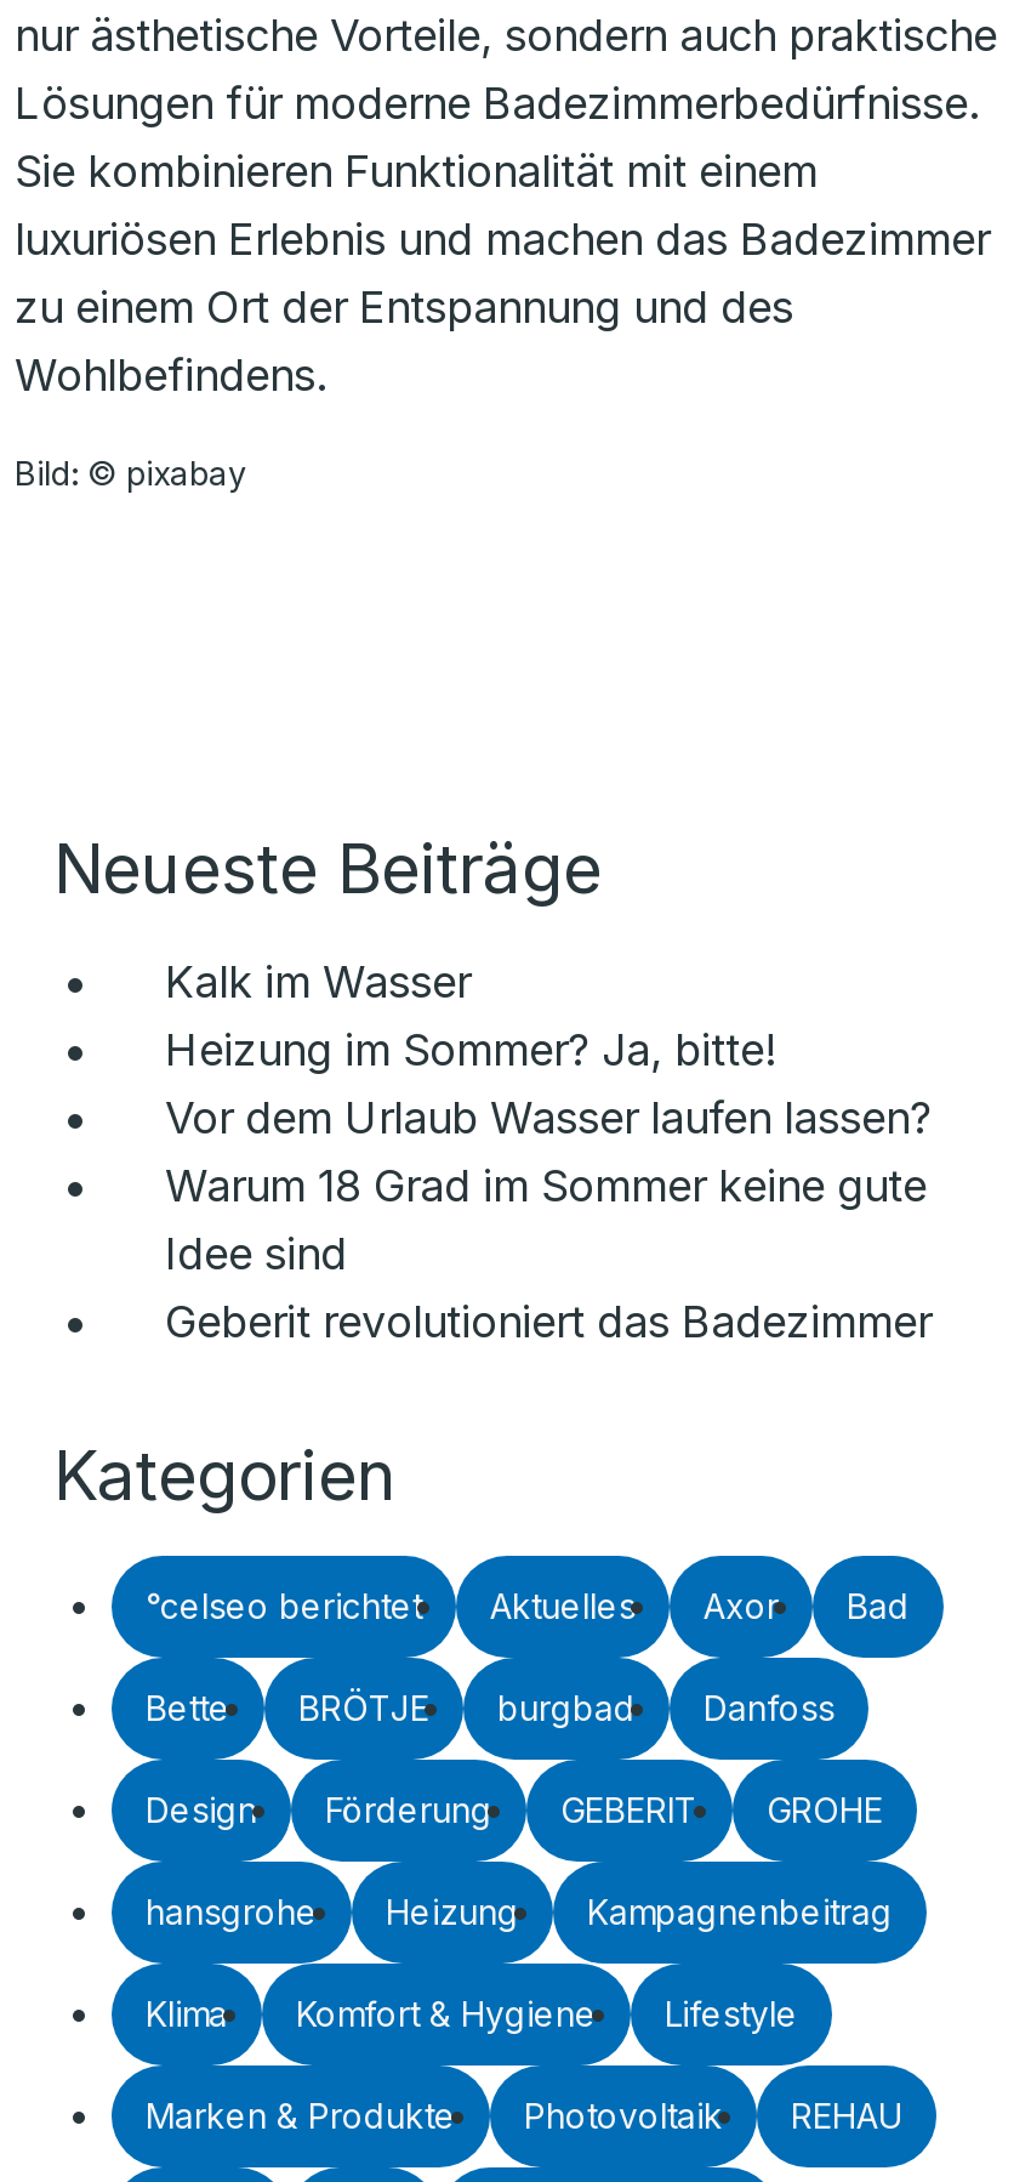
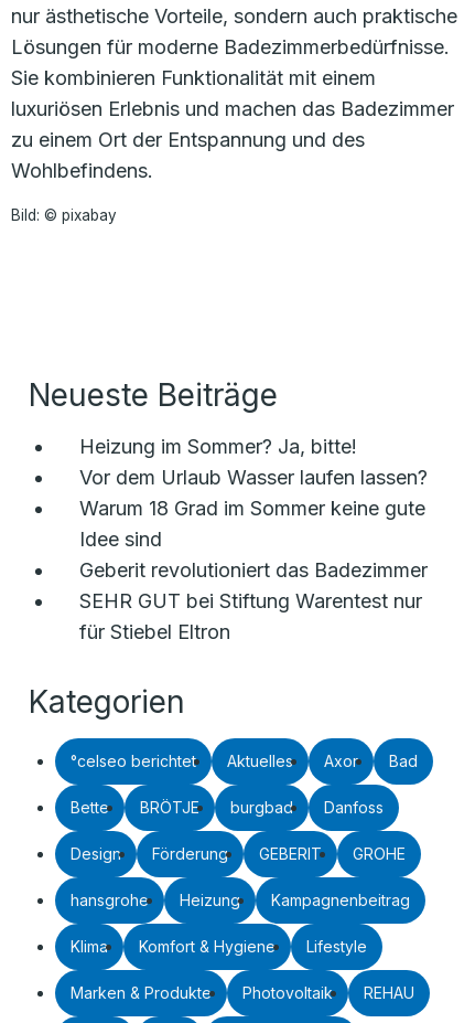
- Kalk im Wasser

moved up: Heizung im Sommer? Ja, bitte! | Vor dem Urlaub Wasser laufen lassen? | Warum 18 Grad im Sommer keine gute | Idee sind | Geberit revolutioniert das Badezimmer

+ SEHR GUT bei Stiftung Warentest nur
+ für Stiebel Eltron
